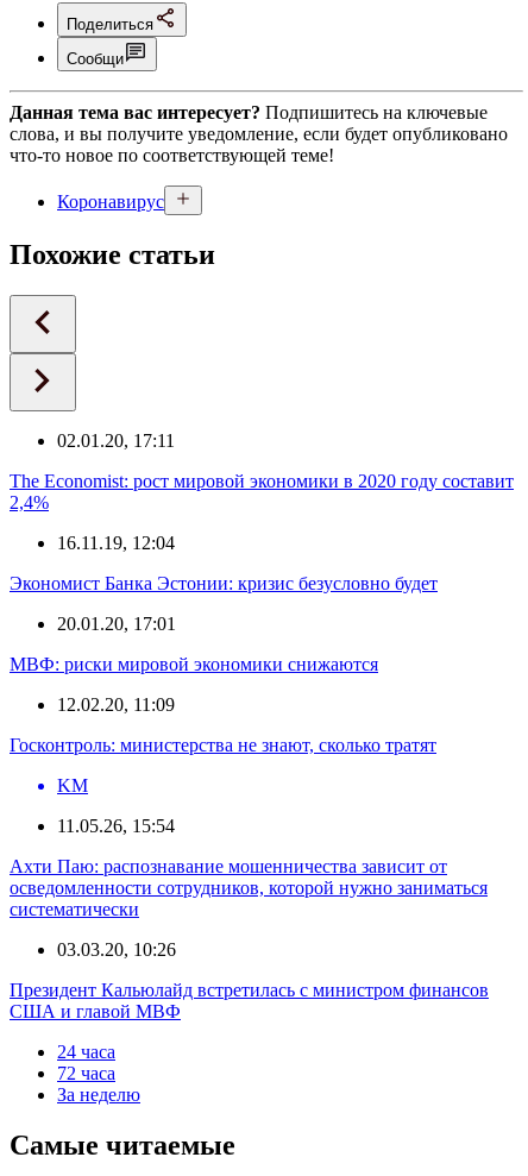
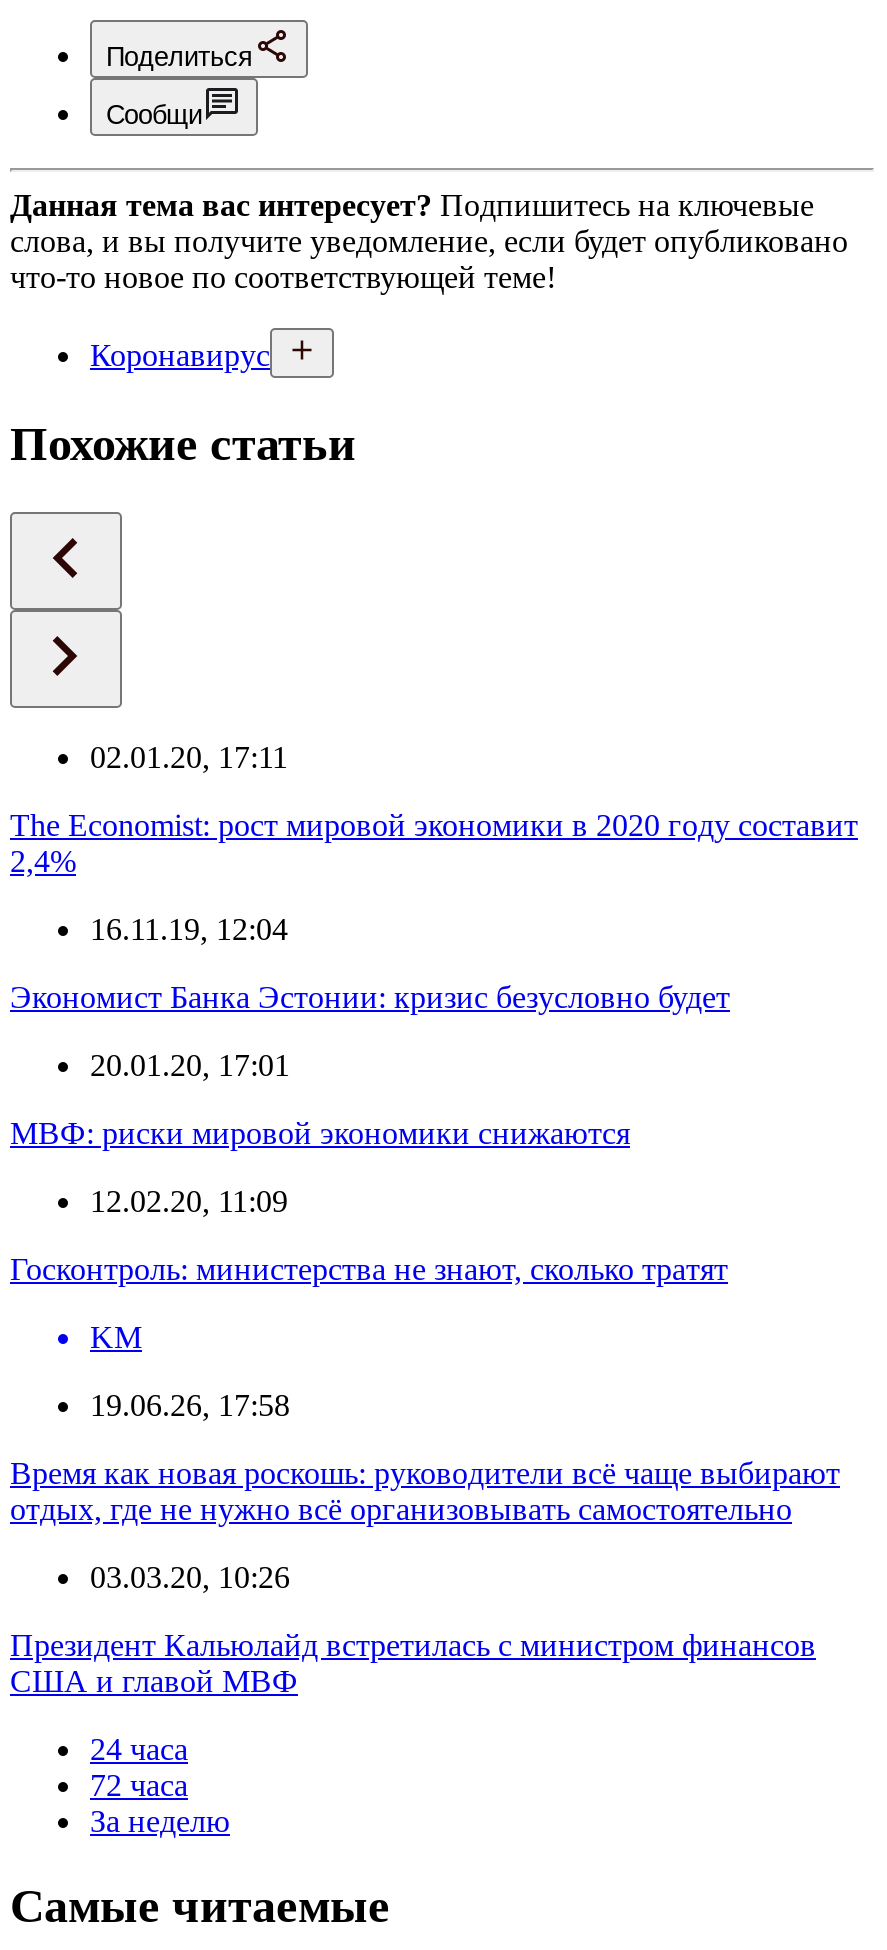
- 11.05.26, 15:54
+ 19.06.26, 17:58

- Ахти Паю: распознавание мошенничества зависит от
- осведомленности сотрудников, которой нужно заниматься
- систематически
+ Время как новая роскошь: руководители всё чаще выбирают
+ отдых, где не нужно всё организовывать самостоятельно
